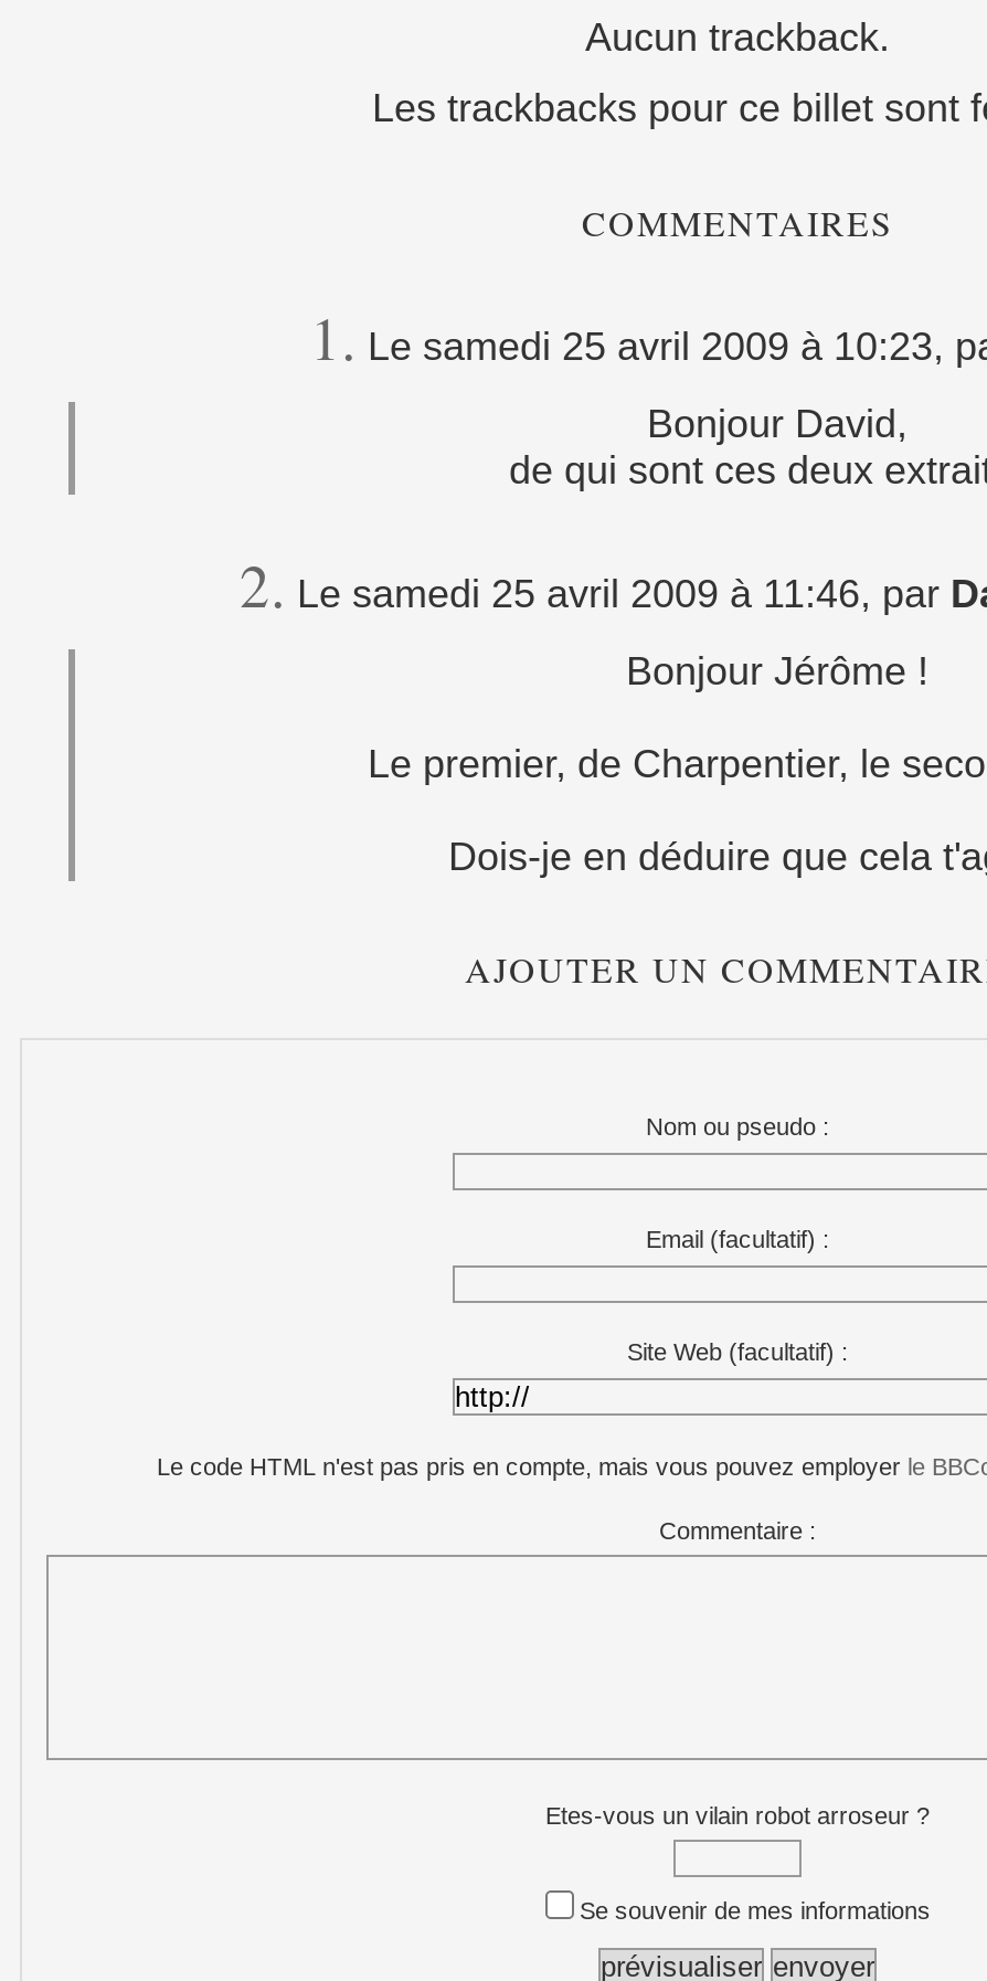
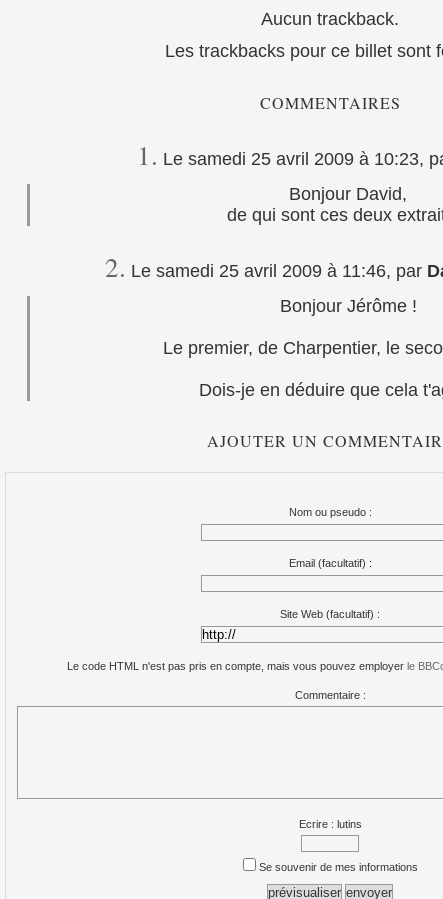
- Etes-vous un vilain robot arroseur ?
+ Ecrire : lutins
